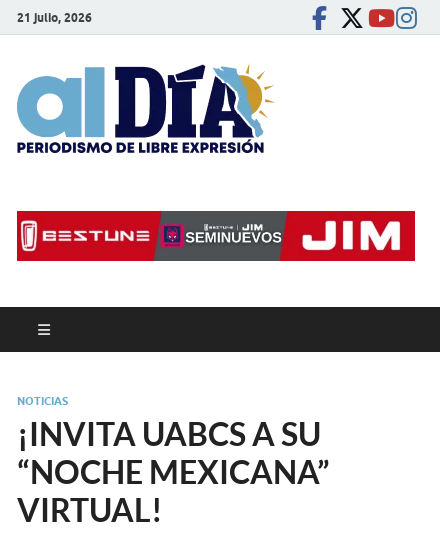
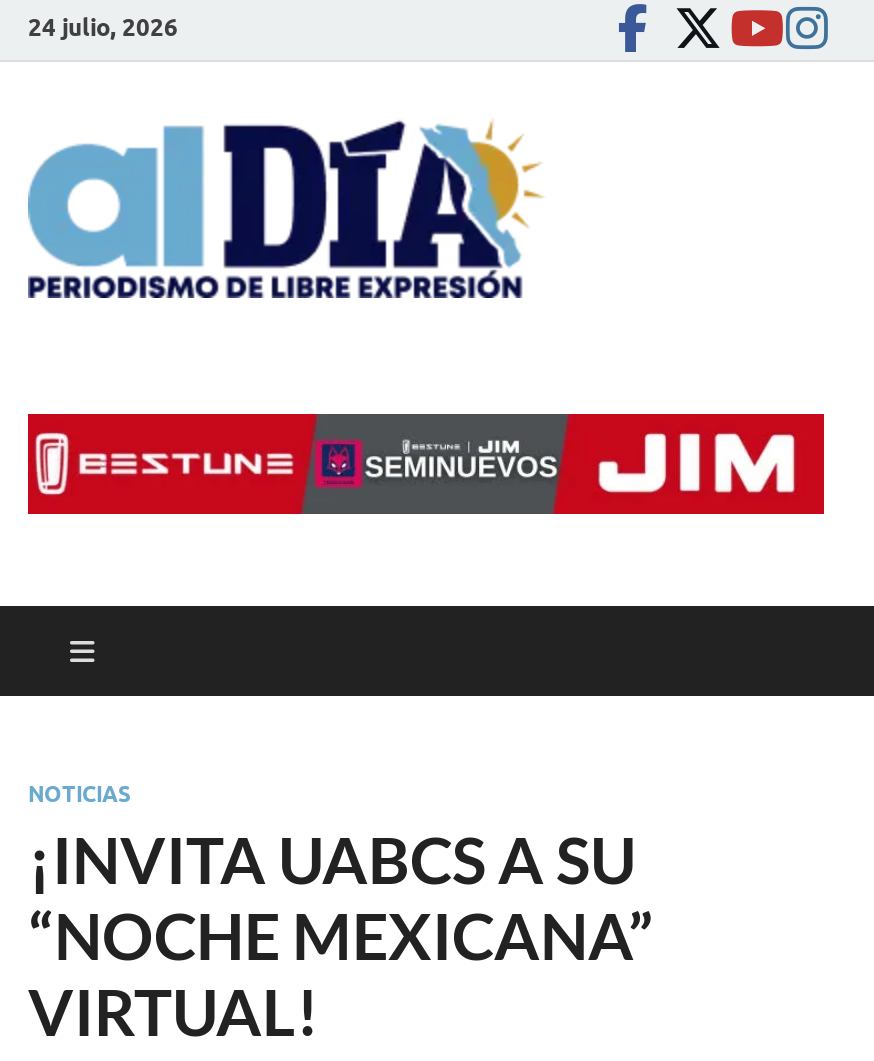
- 21 julio, 2026
+ 24 julio, 2026
